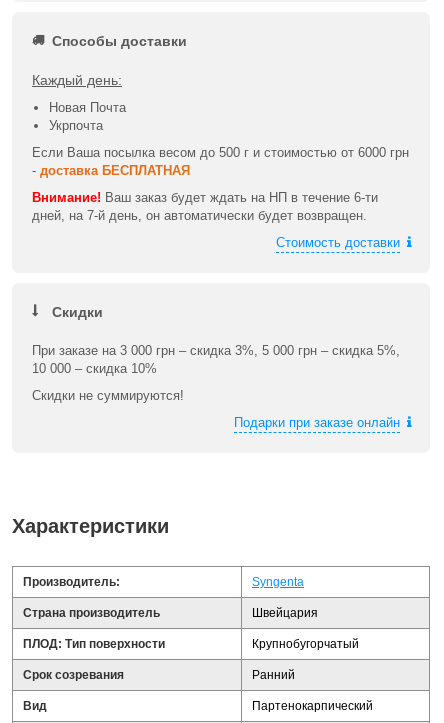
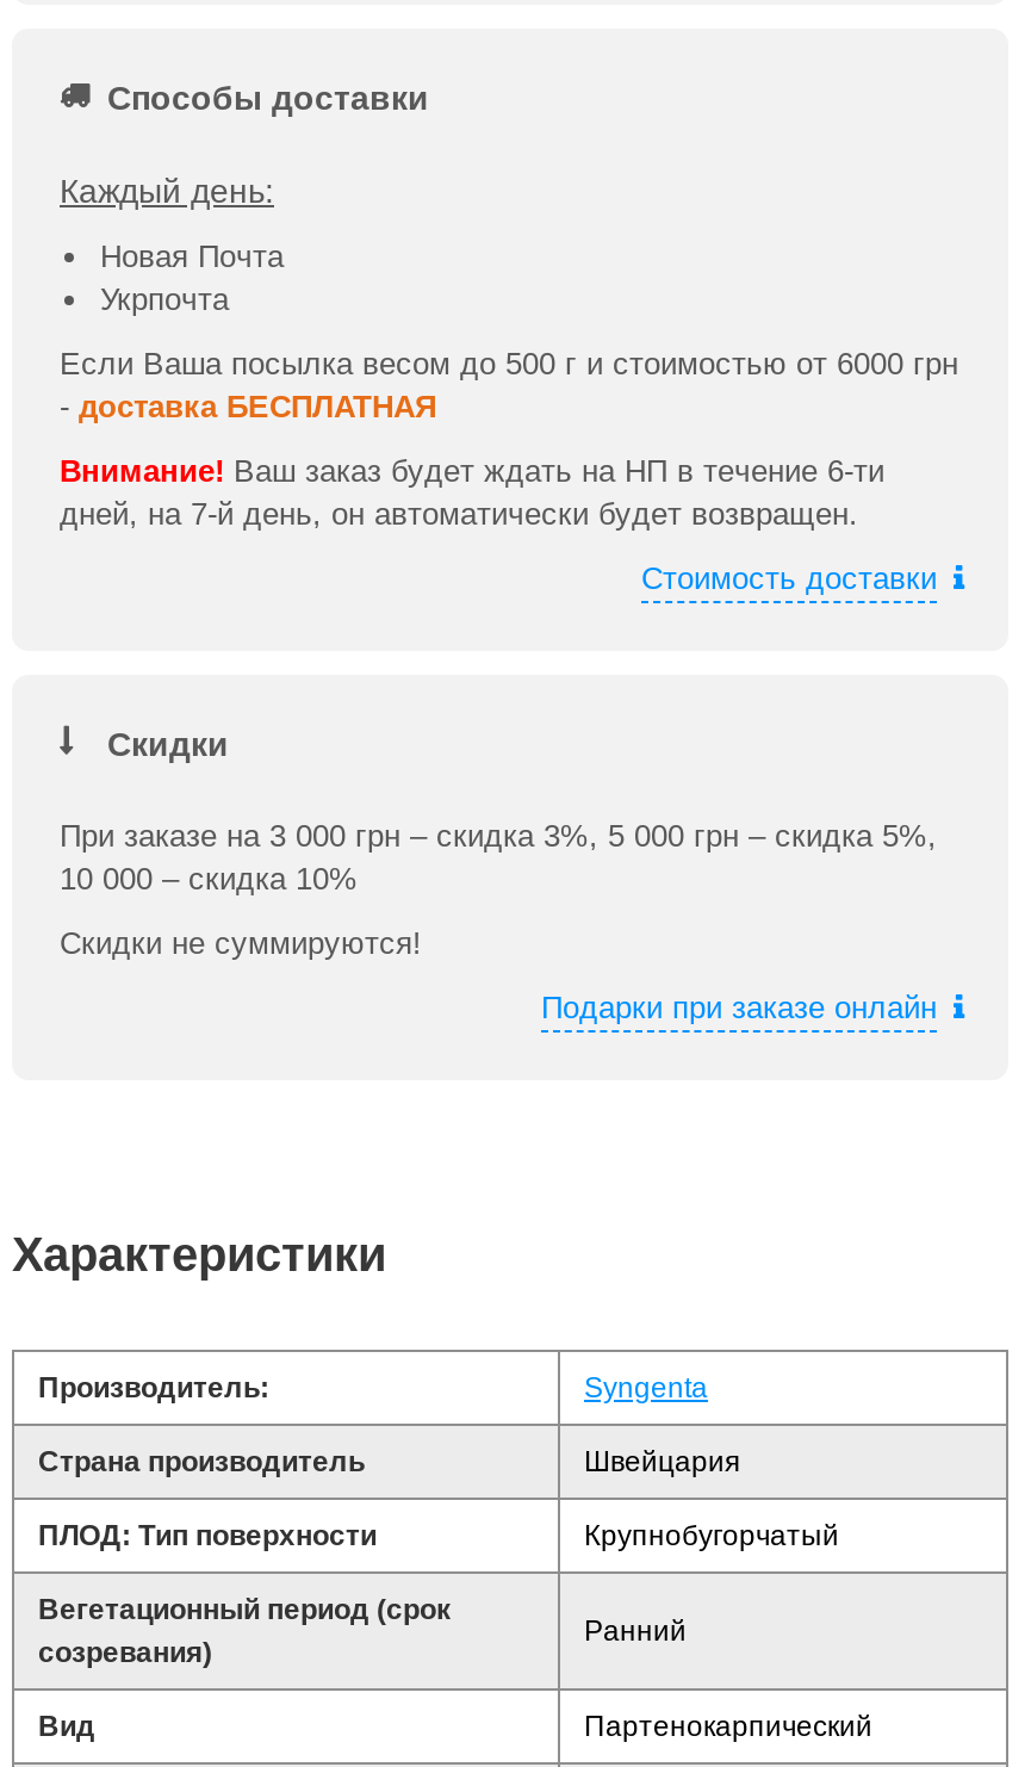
- Срок созревания
+ Вегетационный период (срок
+ созревания)
